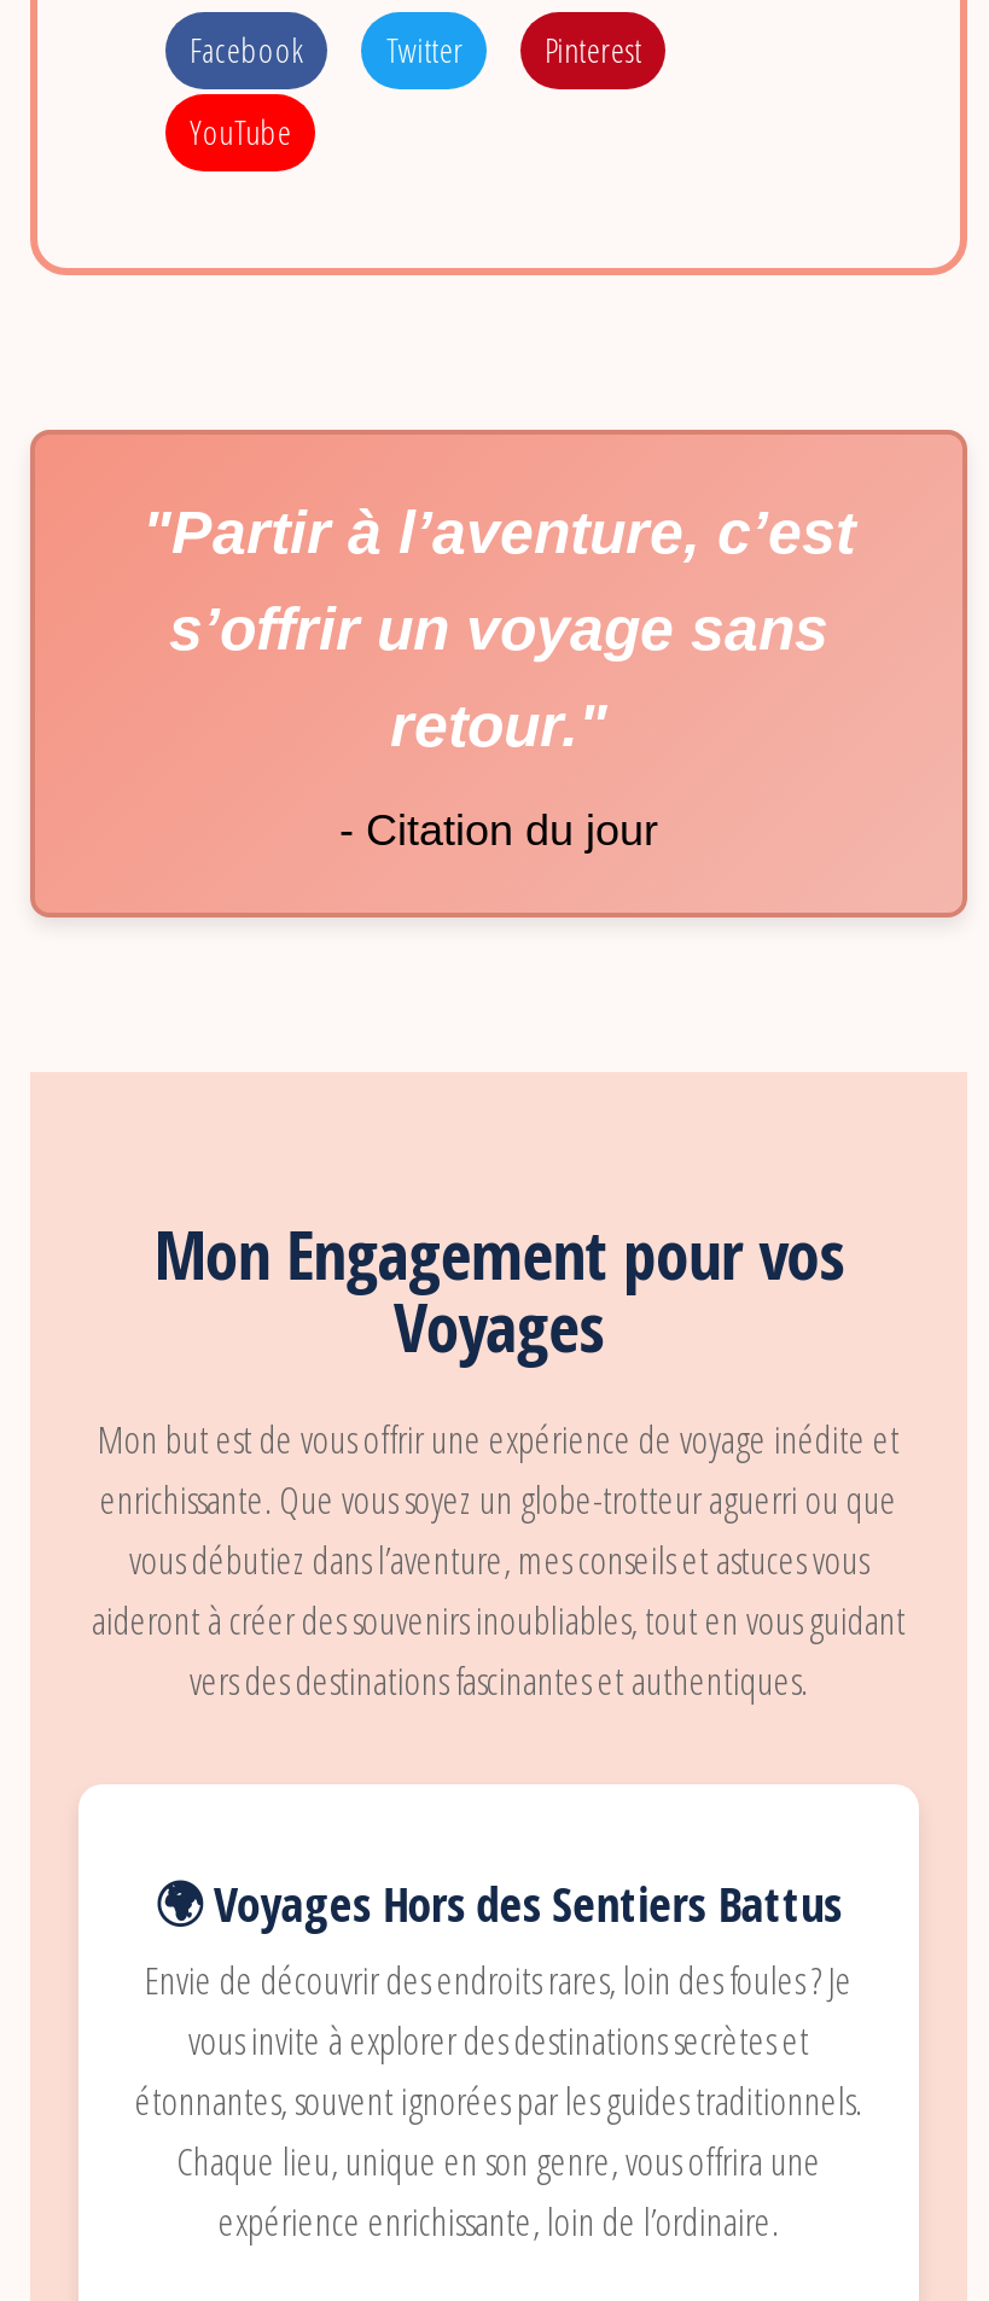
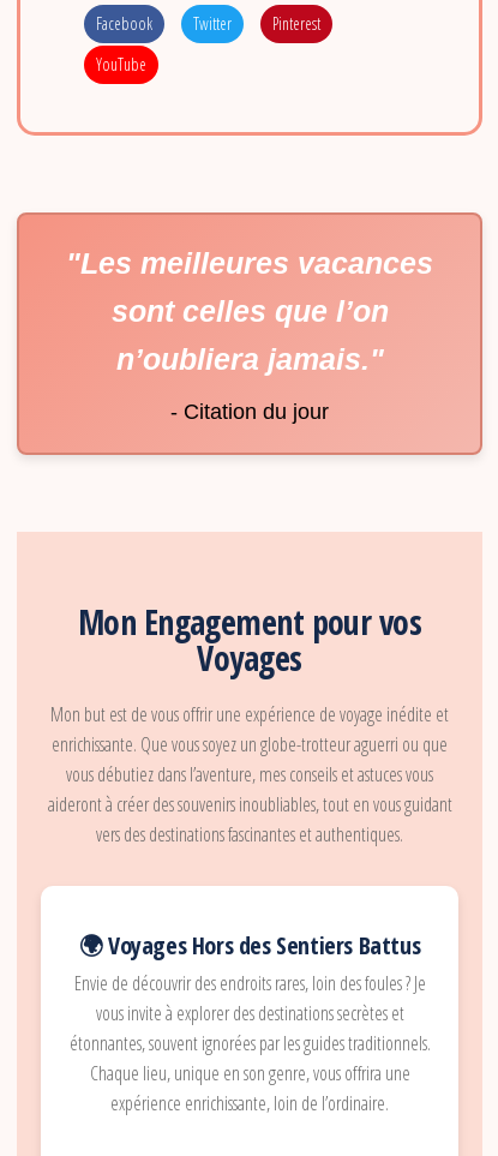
- "Partir à l’aventure, c’est
- s’offrir un voyage sans
- retour."
+ "Les meilleures vacances
+ sont celles que l’on
+ n’oubliera jamais."
